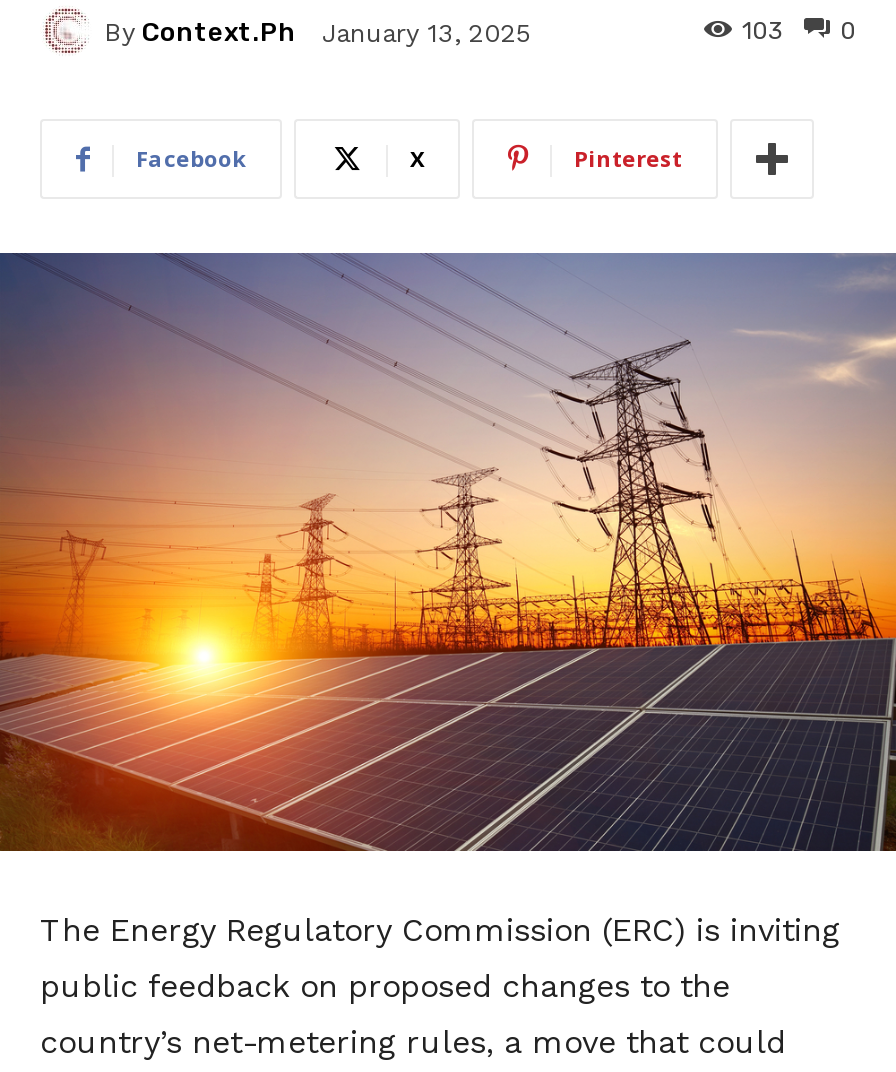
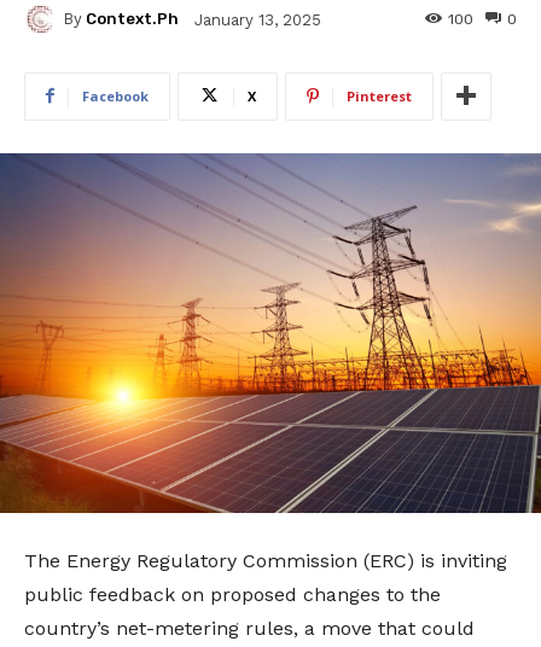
- 103 0
+ 100 0
